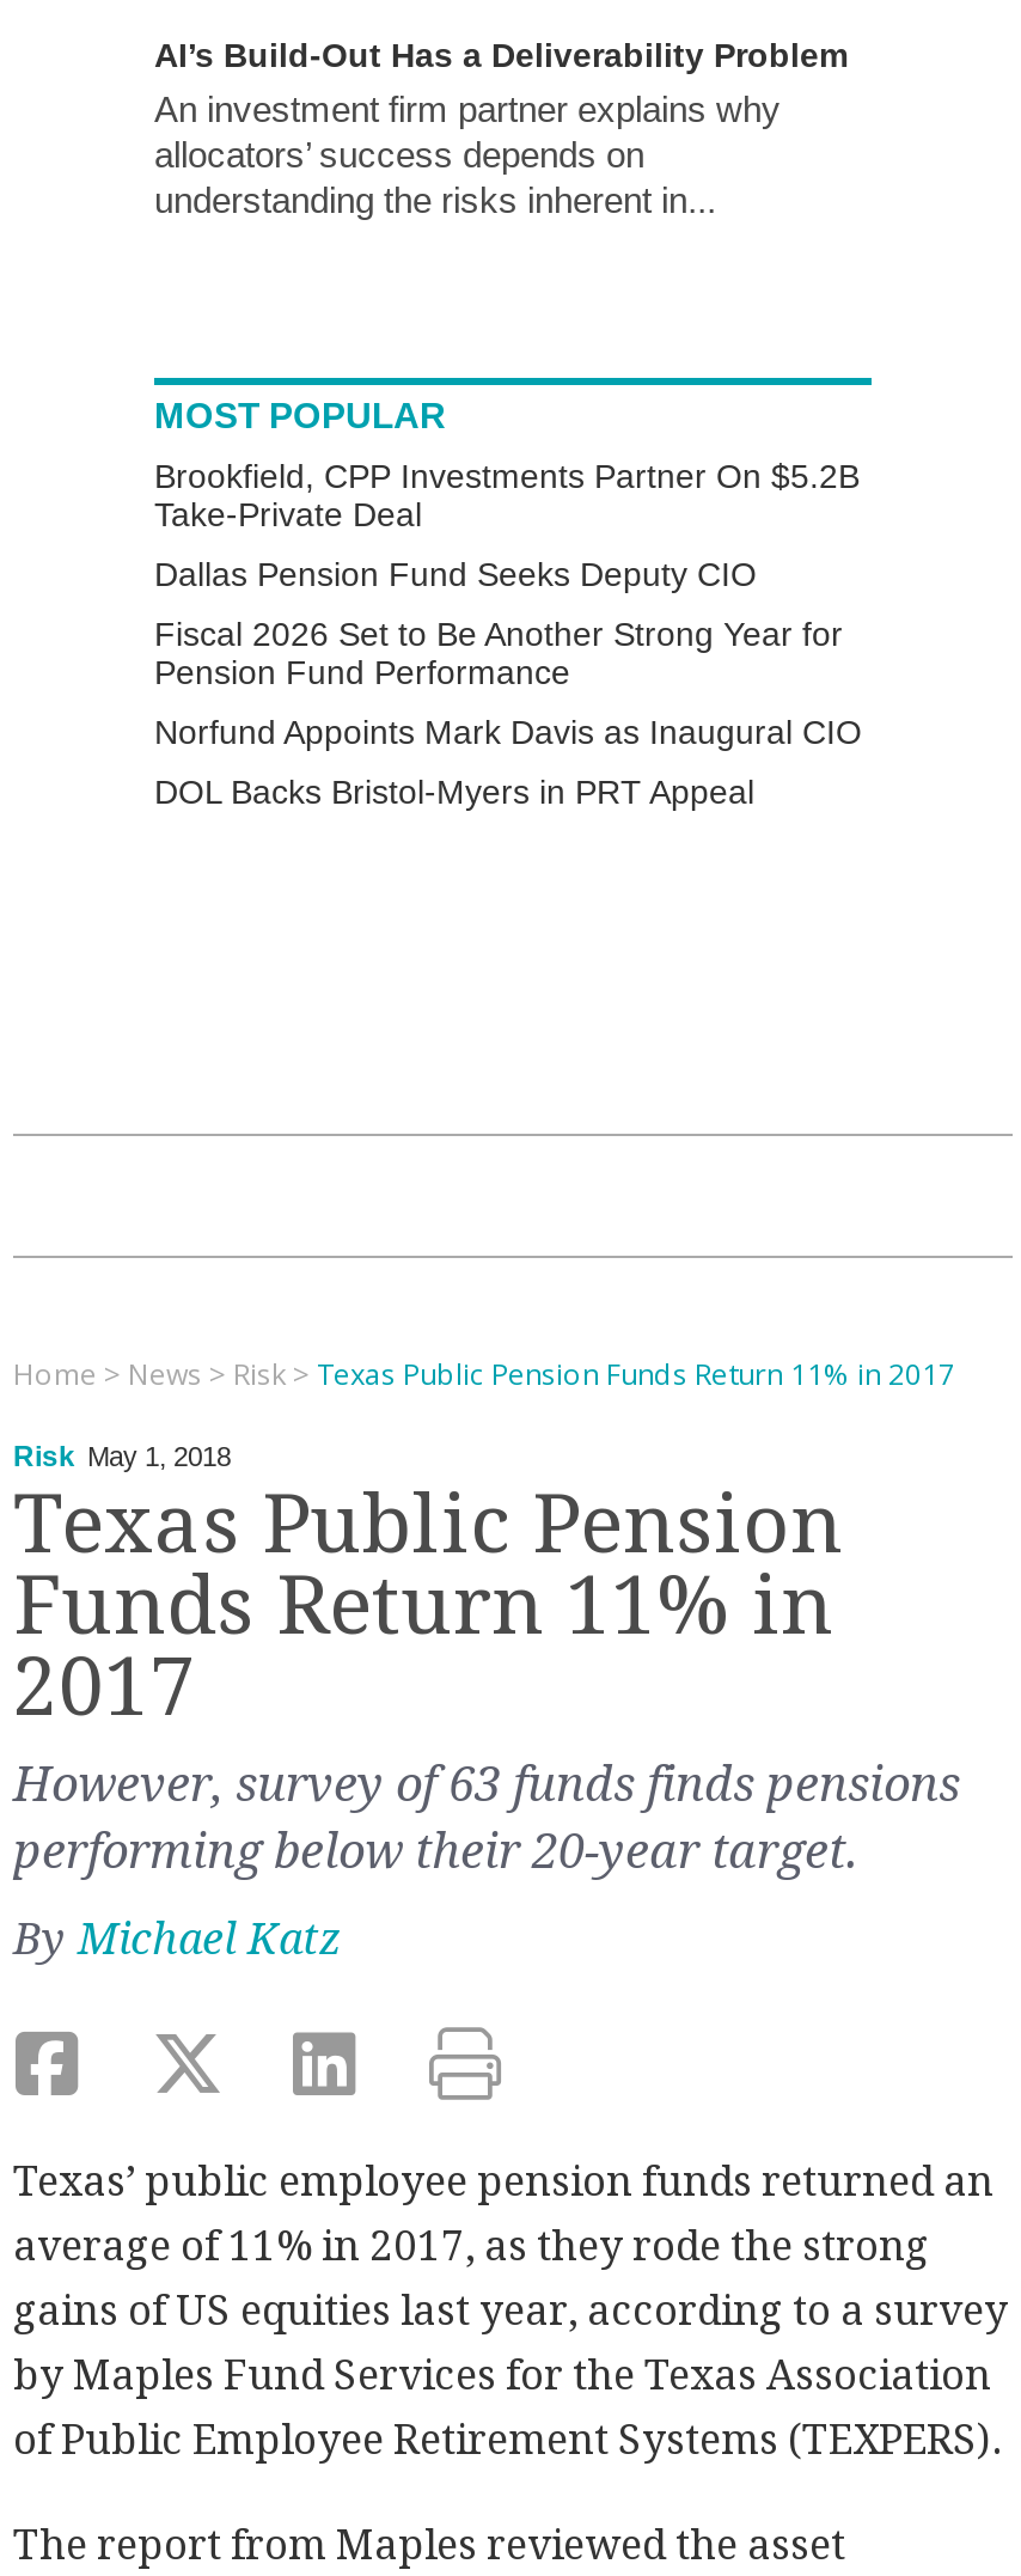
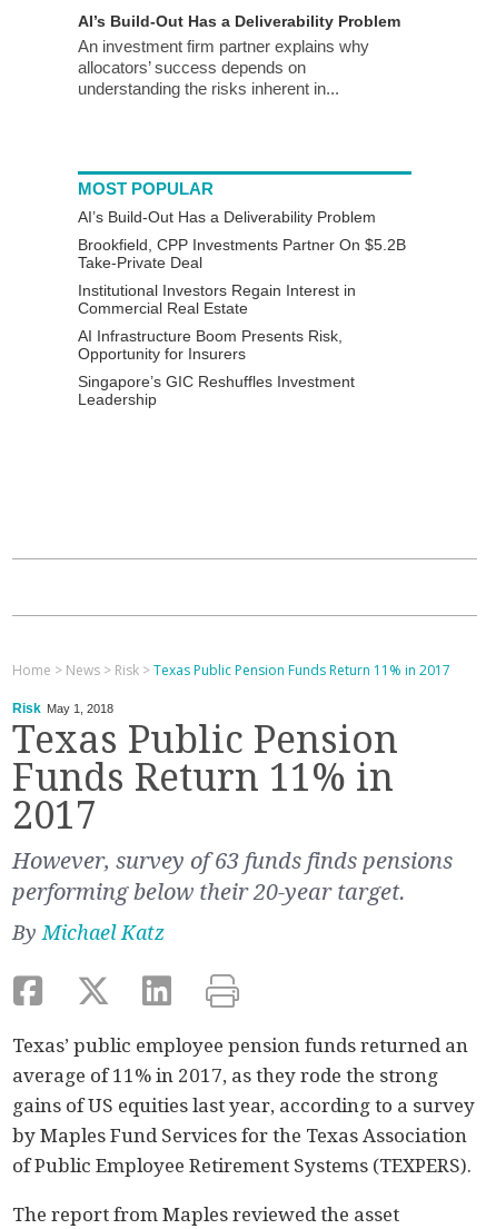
+ AI’s Build-Out Has a Deliverability Problem

- Dallas Pension Fund Seeks Deputy CIO
- Fiscal 2026 Set to Be Another Strong Year for
- Pension Fund Performance
- Norfund Appoints Mark Davis as Inaugural CIO
- DOL Backs Bristol-Myers in PRT Appeal
+ Institutional Investors Regain Interest in
+ Commercial Real Estate
+ AI Infrastructure Boom Presents Risk,
+ Opportunity for Insurers
+ Singapore’s GIC Reshuffles Investment
+ Leadership
